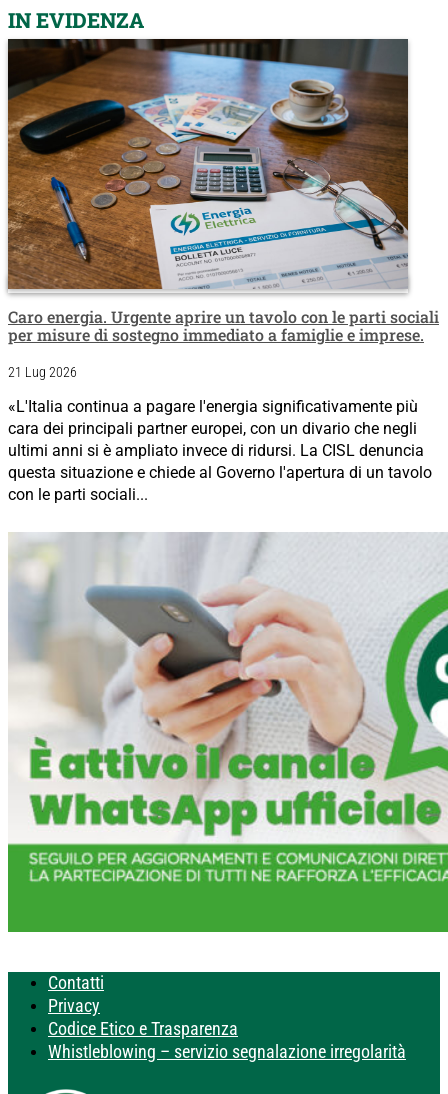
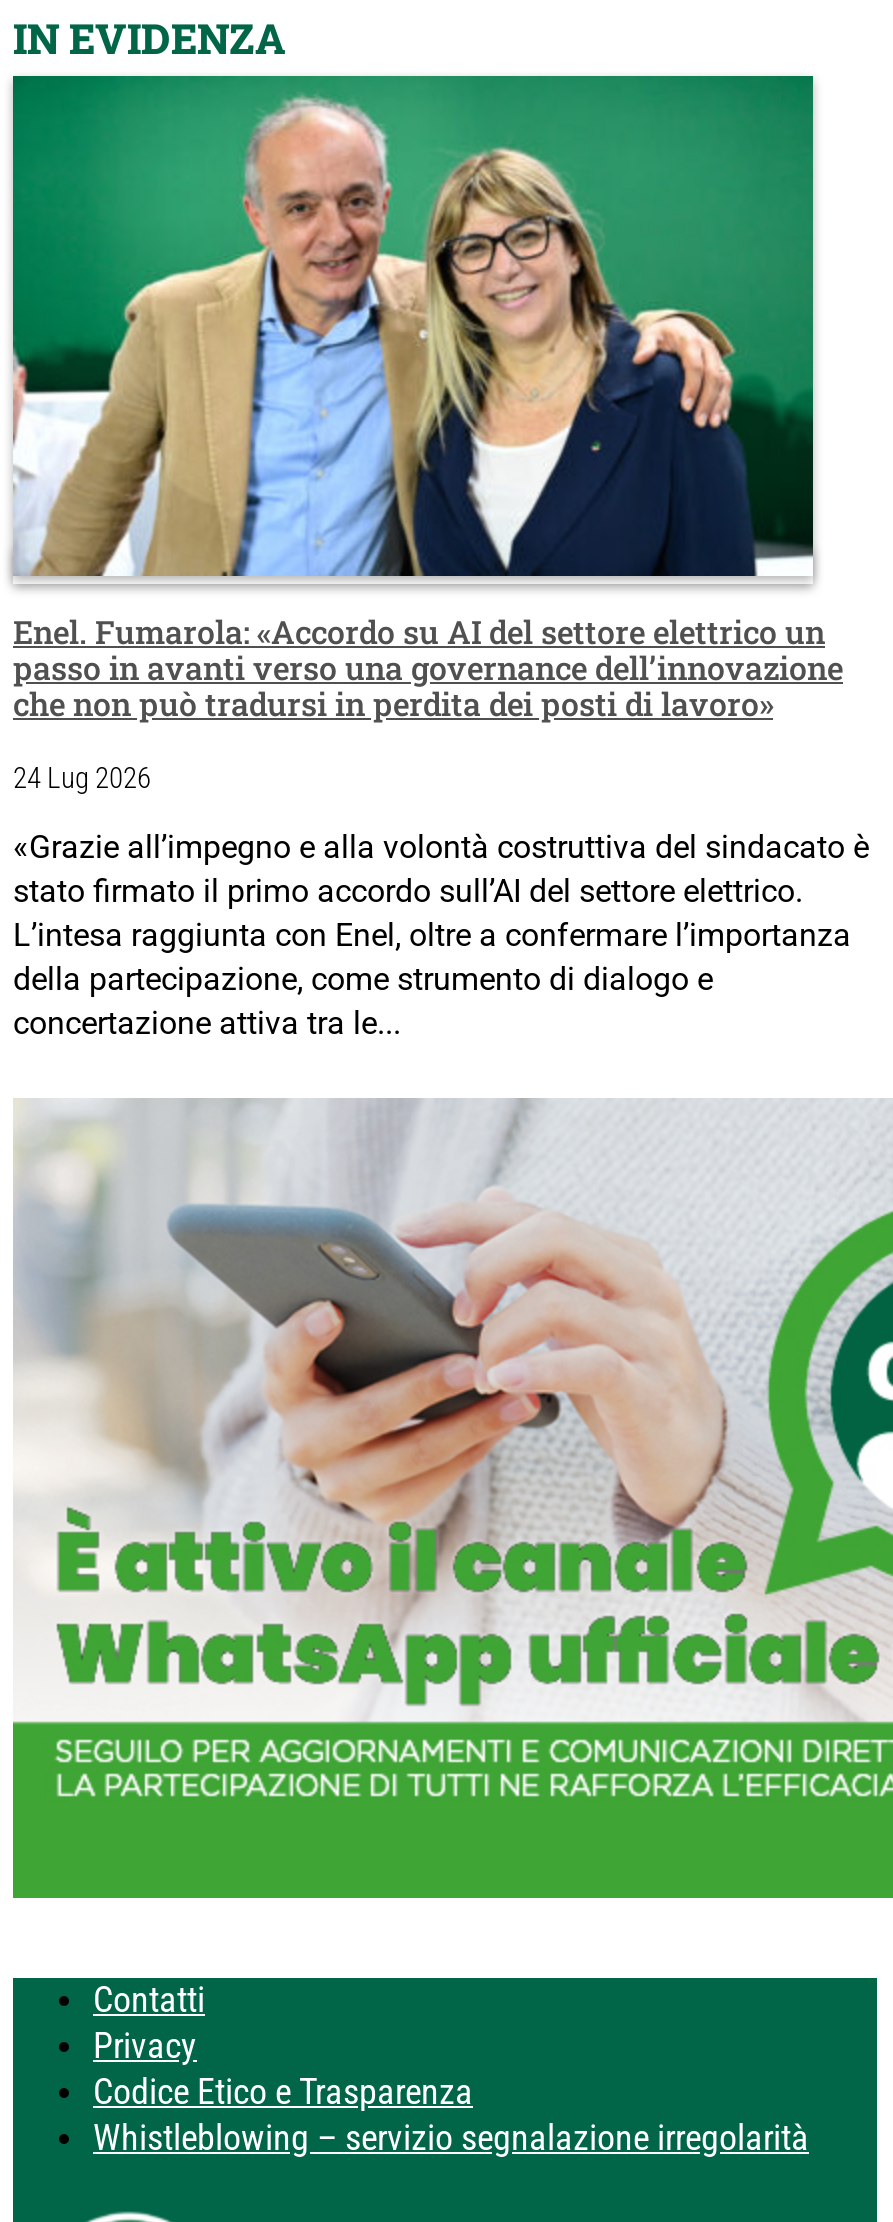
- [image]
- Caro energia. Urgente aprire un tavolo con le parti sociali
- per misure di sostegno immediato a famiglie e imprese.
+ [image]
+ Enel. Fumarola: «Accordo su AI del settore elettrico un
+ passo in avanti verso una governance dell’innovazione
+ che non può tradursi in perdita dei posti di lavoro»

- 21 Lug 2026
+ 24 Lug 2026

- «L'Italia continua a pagare l'energia significativamente più
- cara dei principali partner europei, con un divario che negli
- ultimi anni si è ampliato invece di ridursi. La CISL denuncia
- questa situazione e chiede al Governo l'apertura di un tavolo
- con le parti sociali...
+ «Grazie all’impegno e alla volontà costruttiva del sindacato è
+ stato firmato il primo accordo sull’AI del settore elettrico.
+ L’intesa raggiunta con Enel, oltre a confermare l’importanza
+ della partecipazione, come strumento di dialogo e
+ concertazione attiva tra le...
